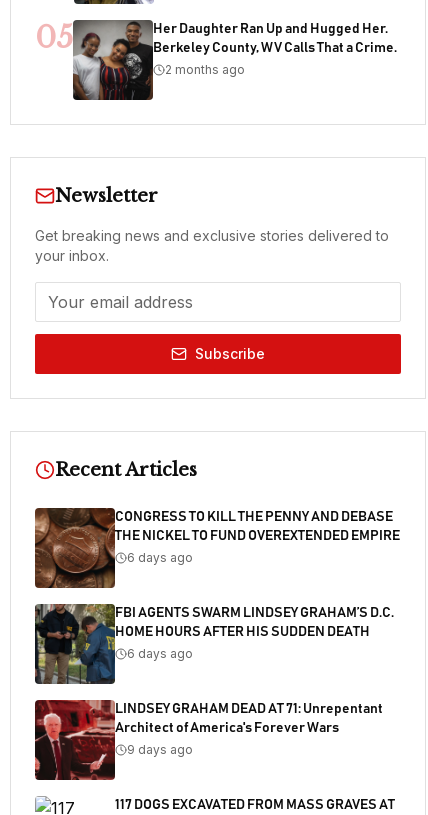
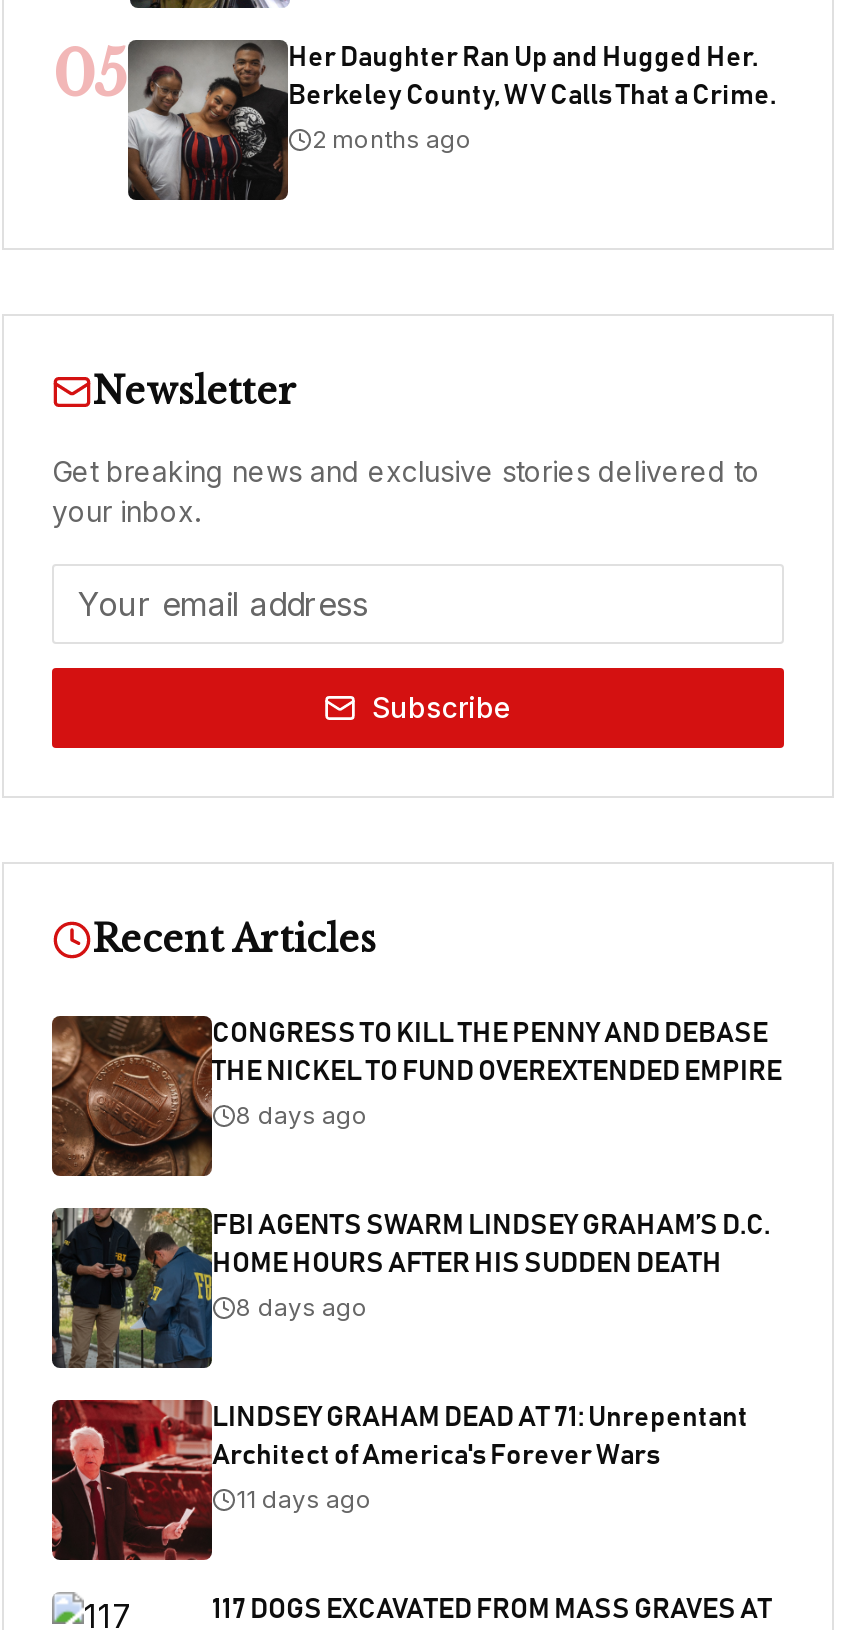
- 6 days ago
+ 8 days ago

- 6 days ago
+ 8 days ago

- 9 days ago
+ 11 days ago
